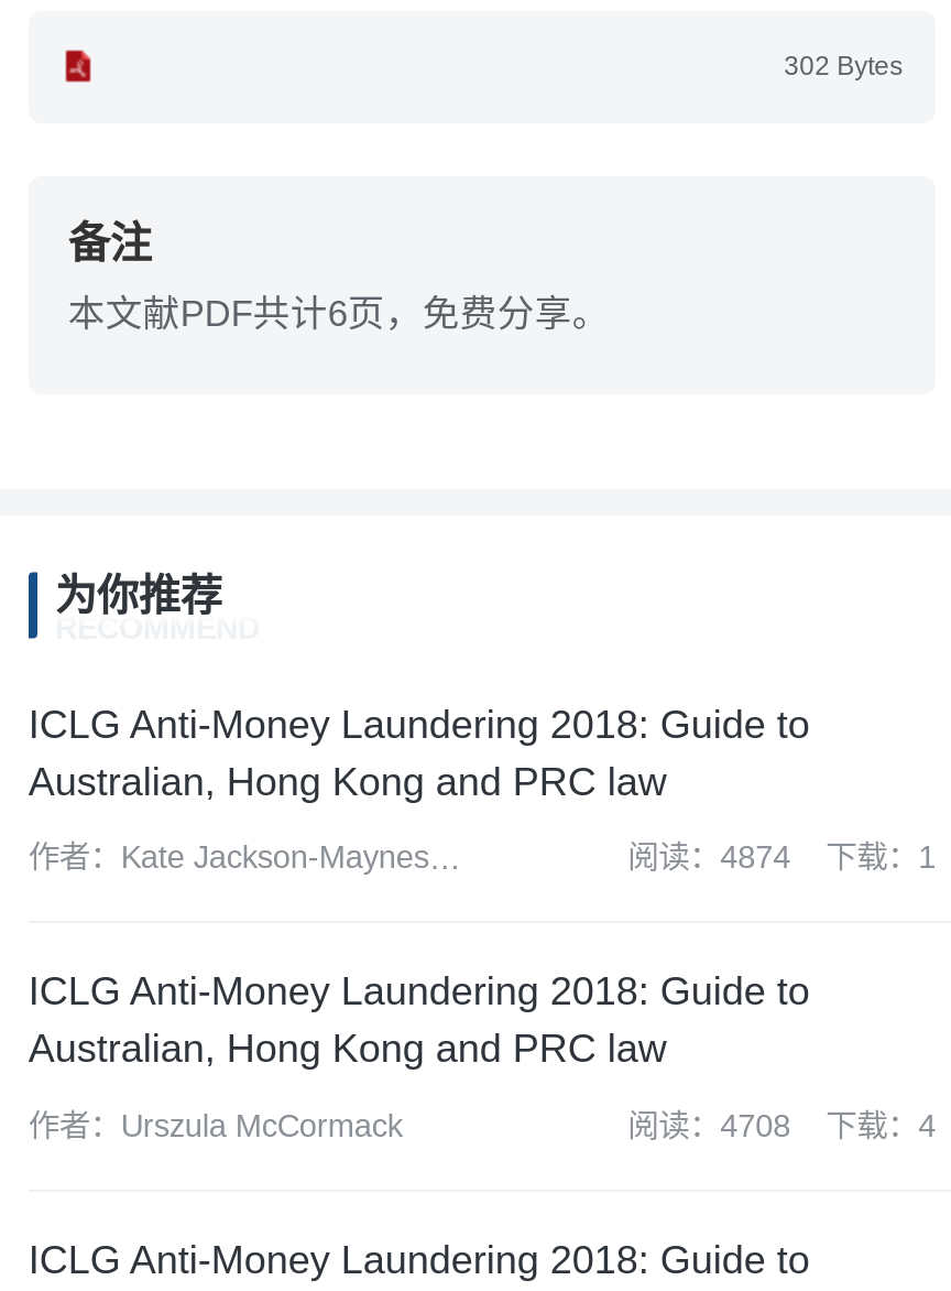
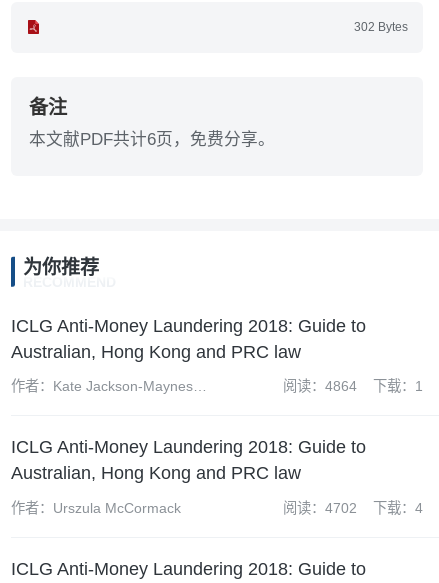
- 阅读：4874 下载：1
+ 阅读：4864 下载：1

- 阅读：4708 下载：4
+ 阅读：4702 下载：4
